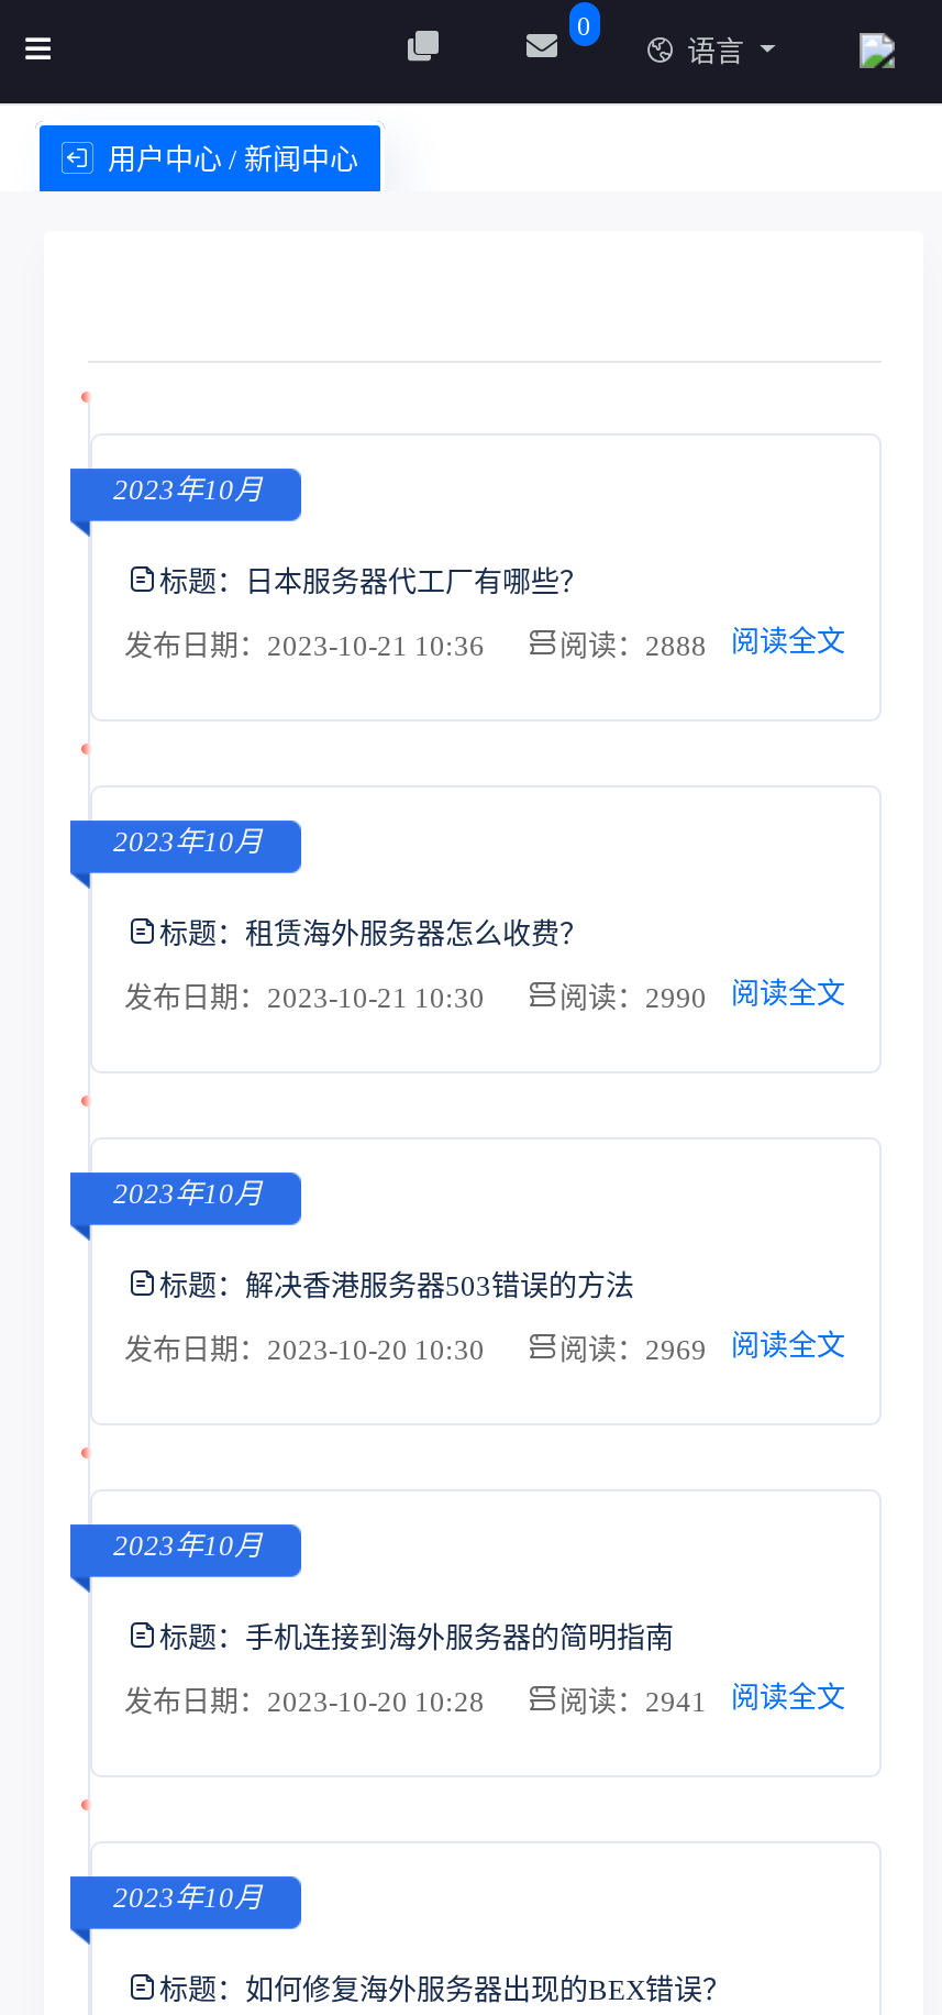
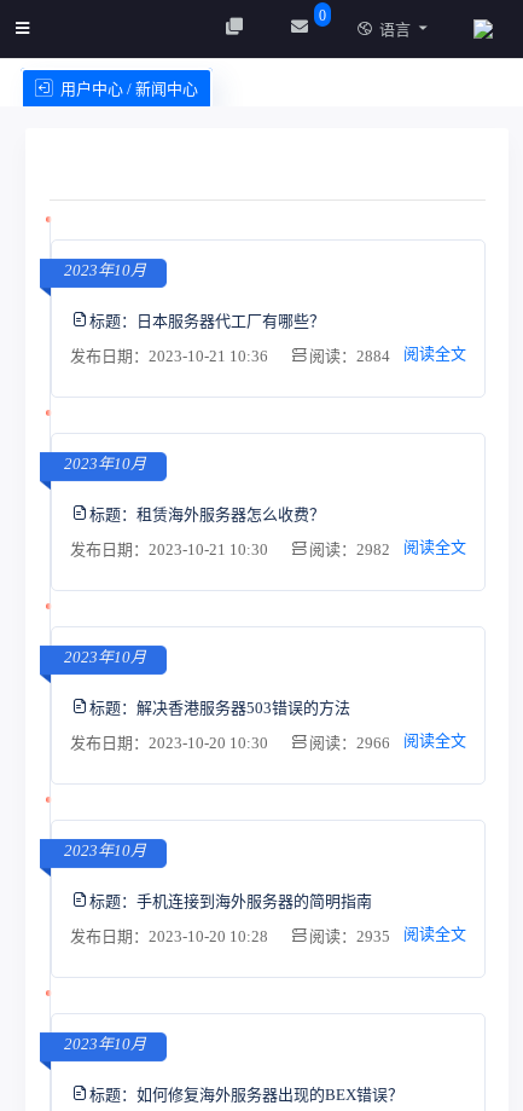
- 阅读：2888 阅读全文
+ 阅读：2884 阅读全文

- 阅读：2990 阅读全文
+ 阅读：2982 阅读全文

- 阅读：2969 阅读全文
+ 阅读：2966 阅读全文

- 阅读：2941 阅读全文
+ 阅读：2935 阅读全文
